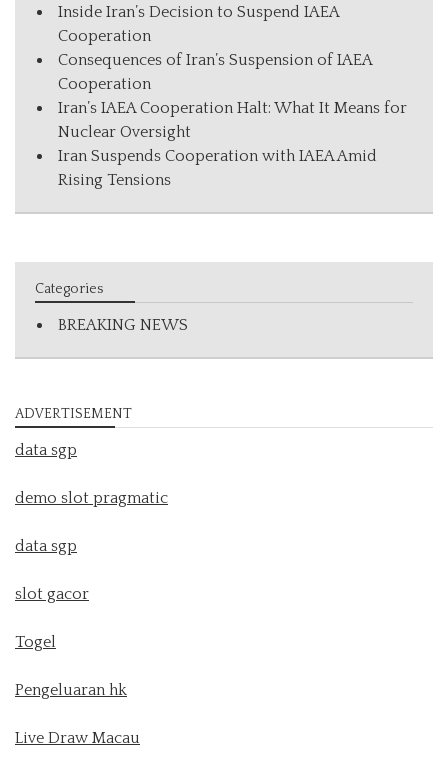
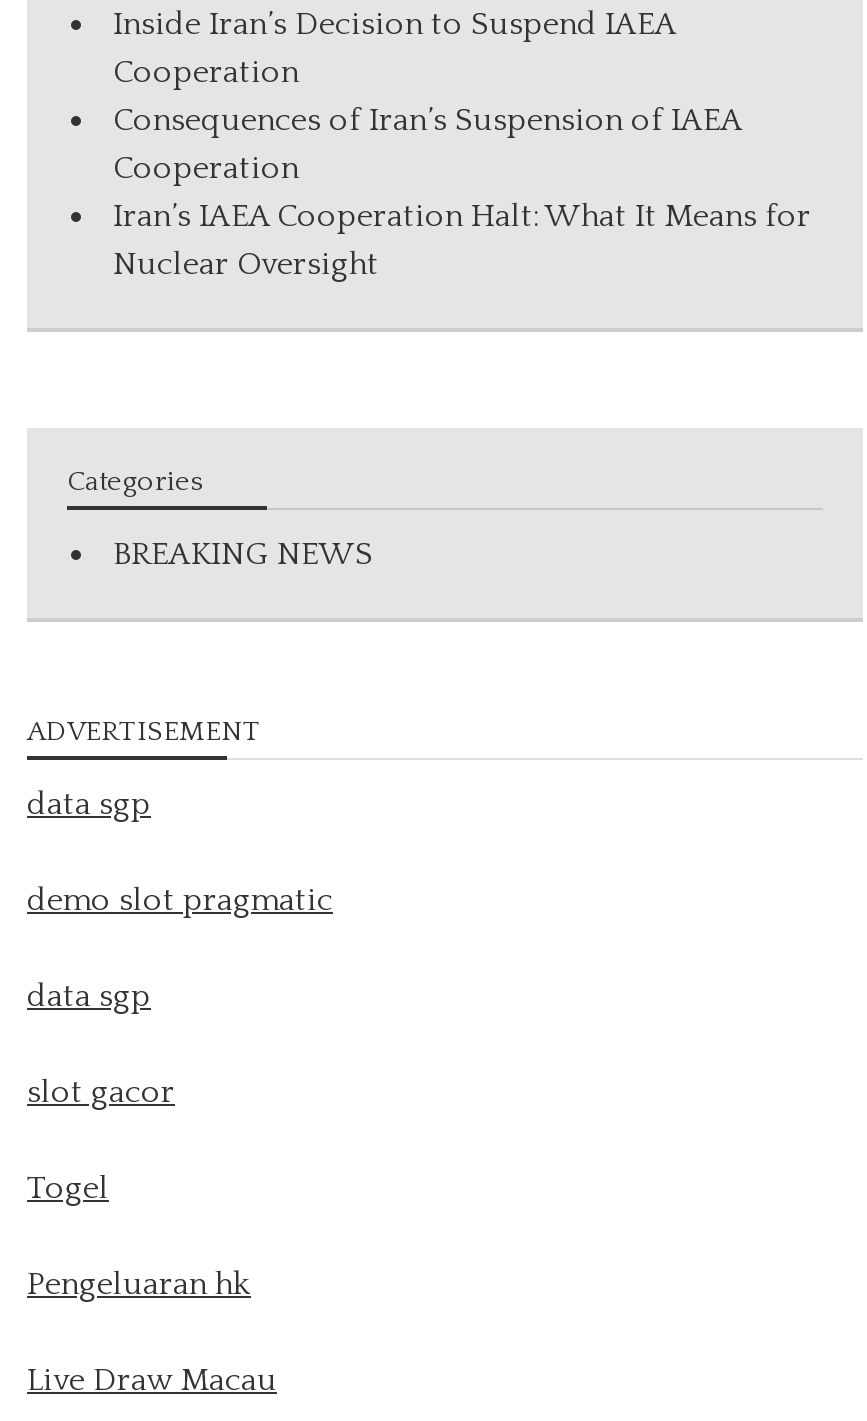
- Iran Suspends Cooperation with IAEA Amid
- Rising Tensions
